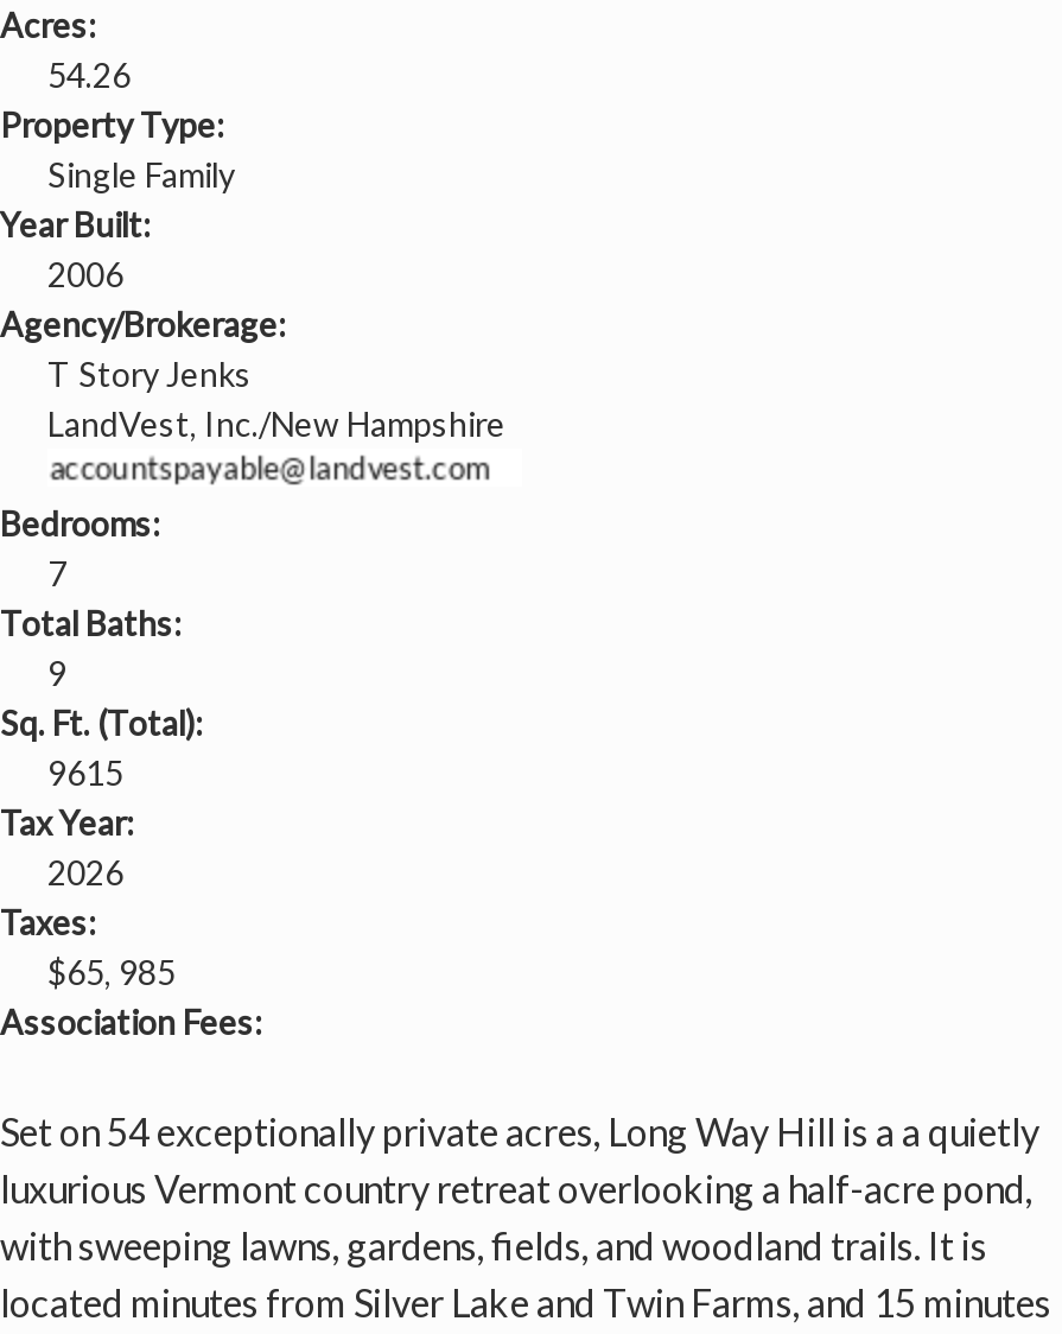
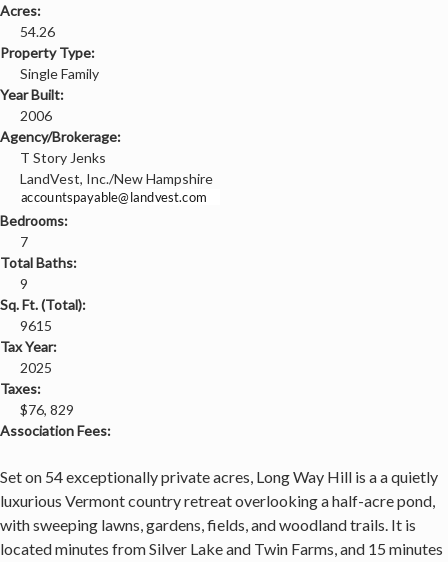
- 2026
+ 2025

- $65, 985
+ $76, 829
